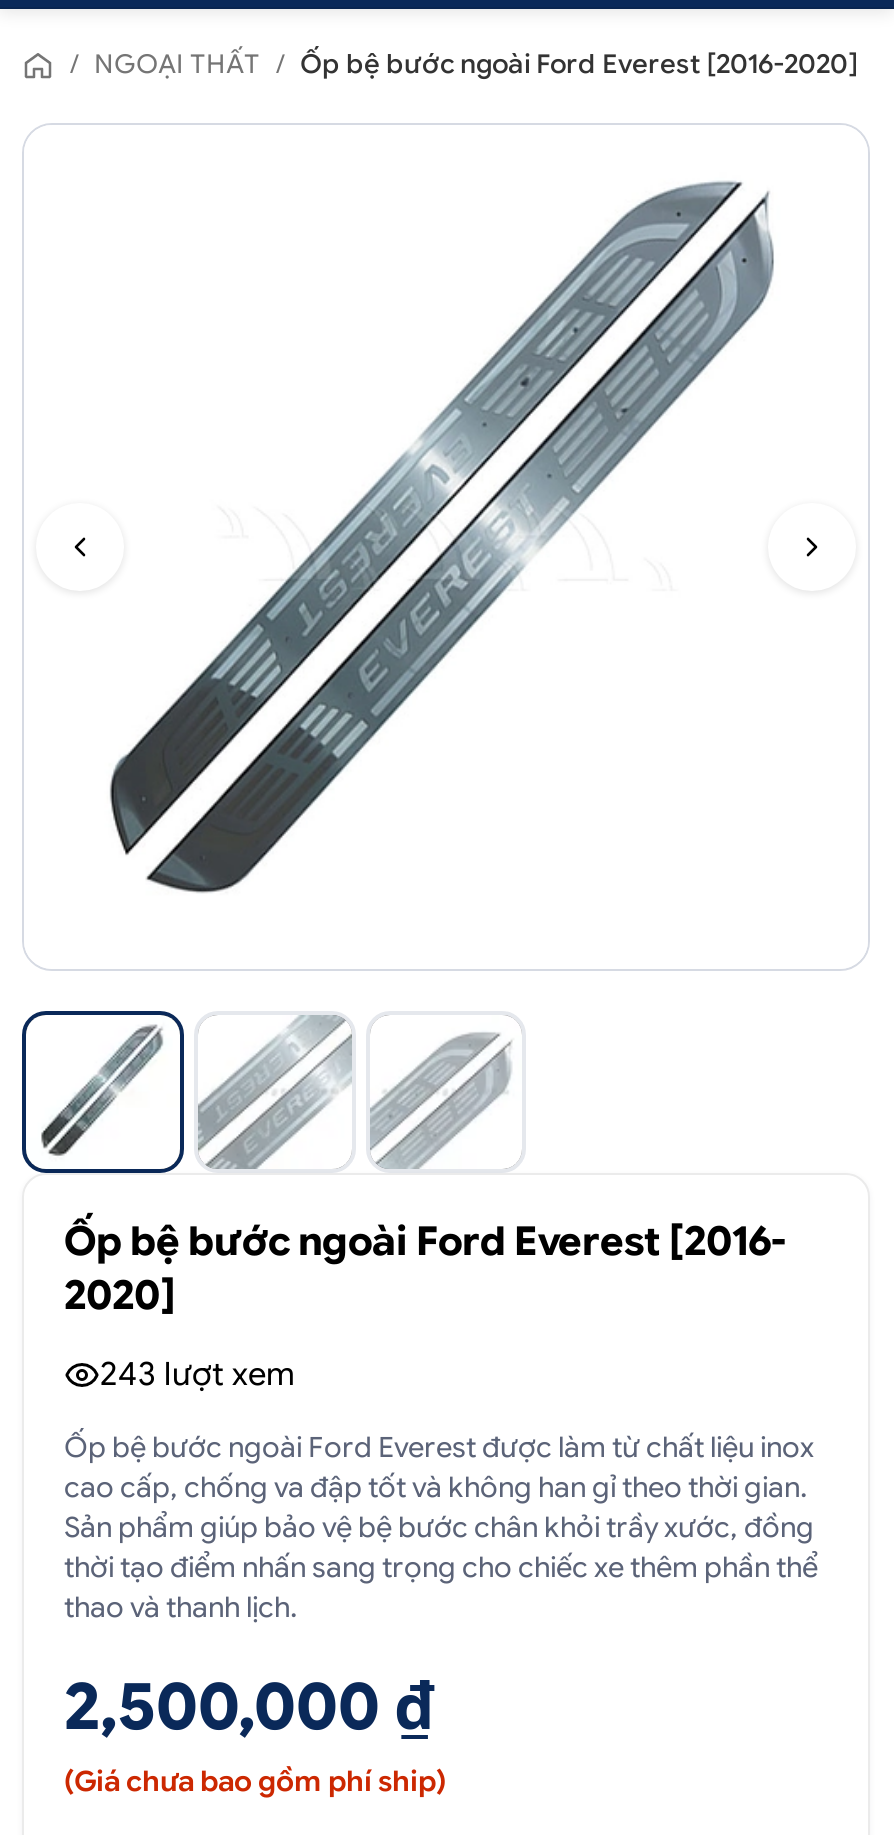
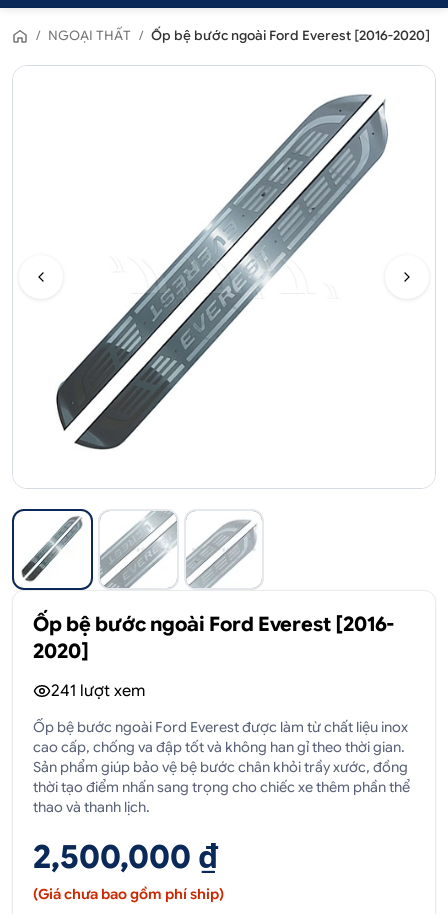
- 243 lượt xem
+ 241 lượt xem
